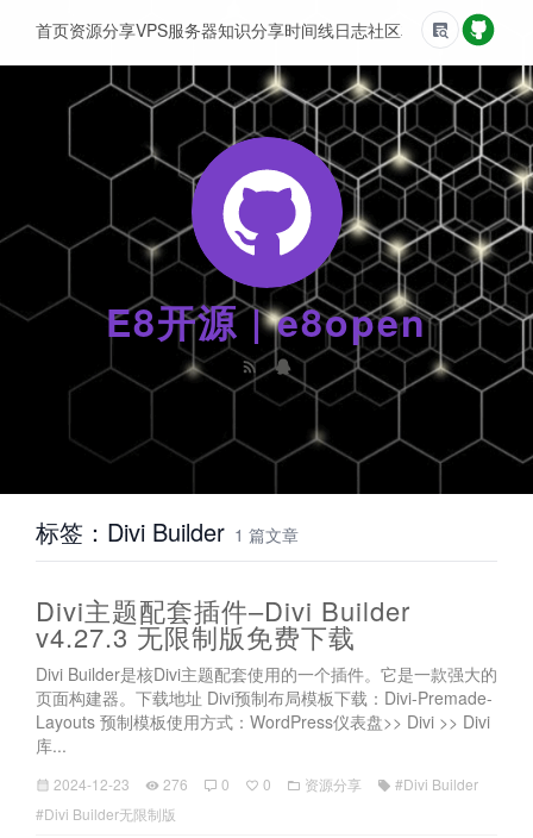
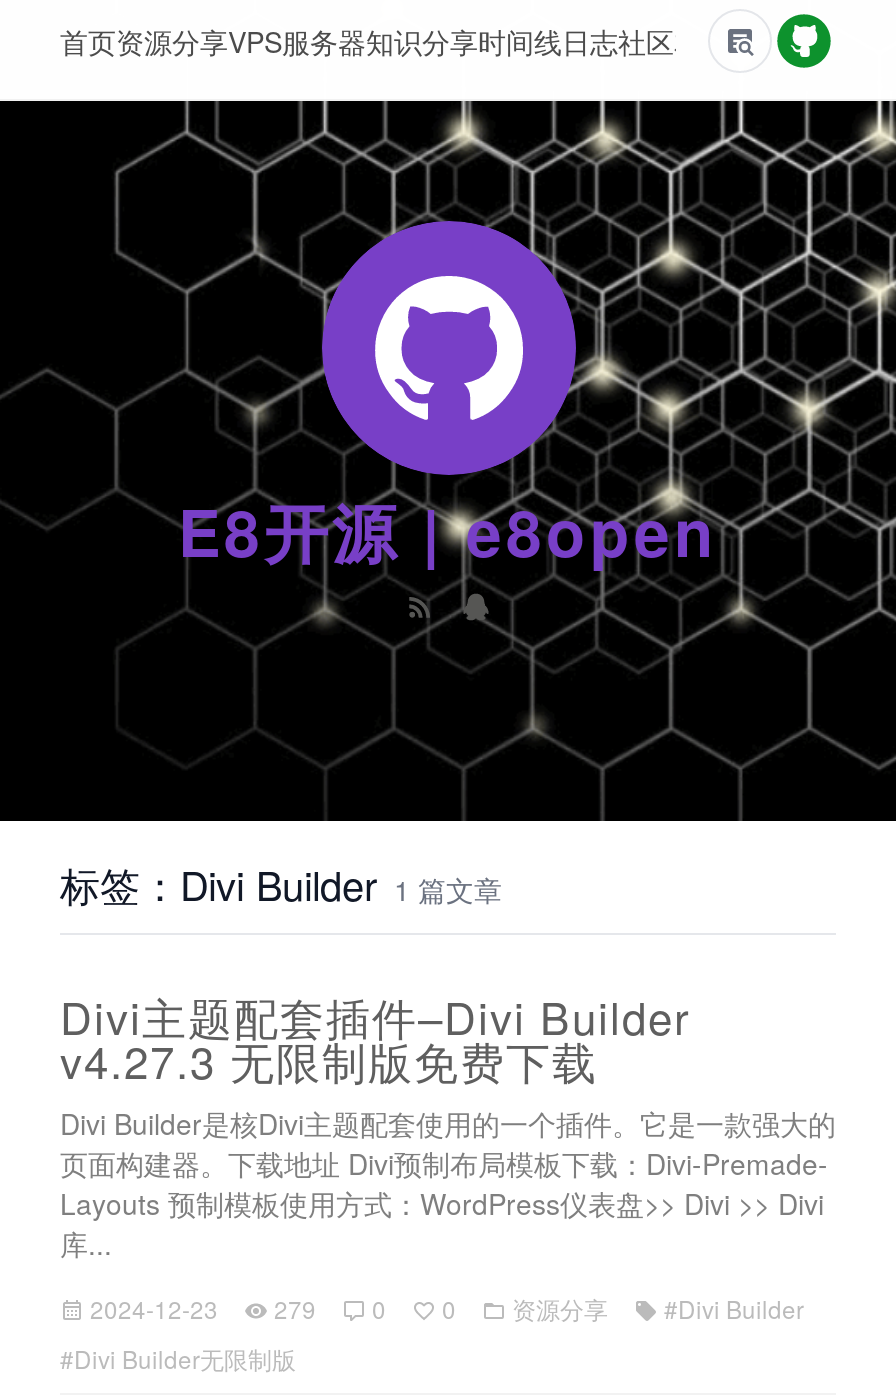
- 2024-12-23 276 0 0 资源分享 #Divi Builder
+ 2024-12-23 279 0 0 资源分享 #Divi Builder
